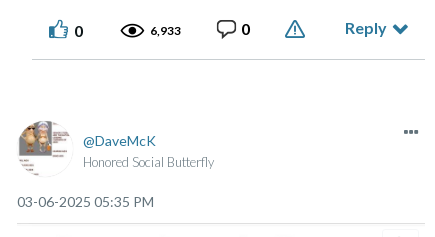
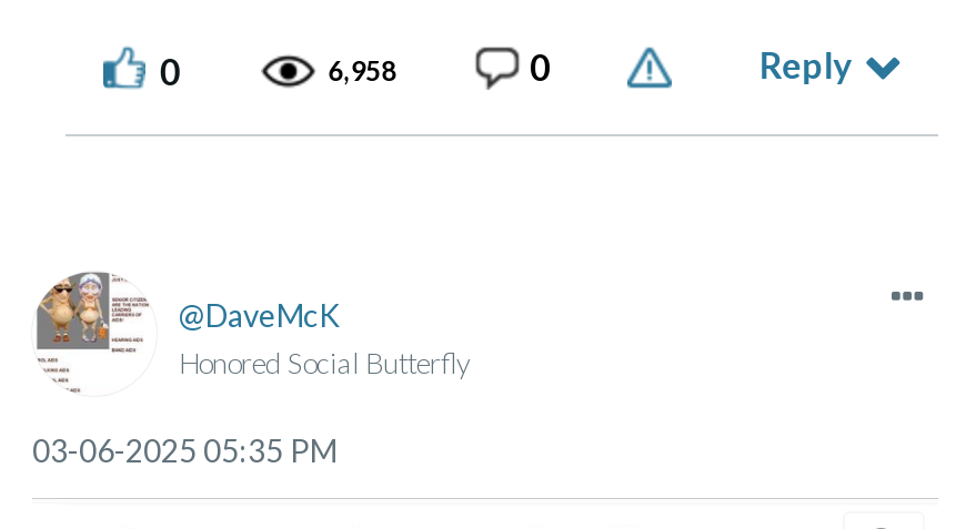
- 6,933
+ 6,958
